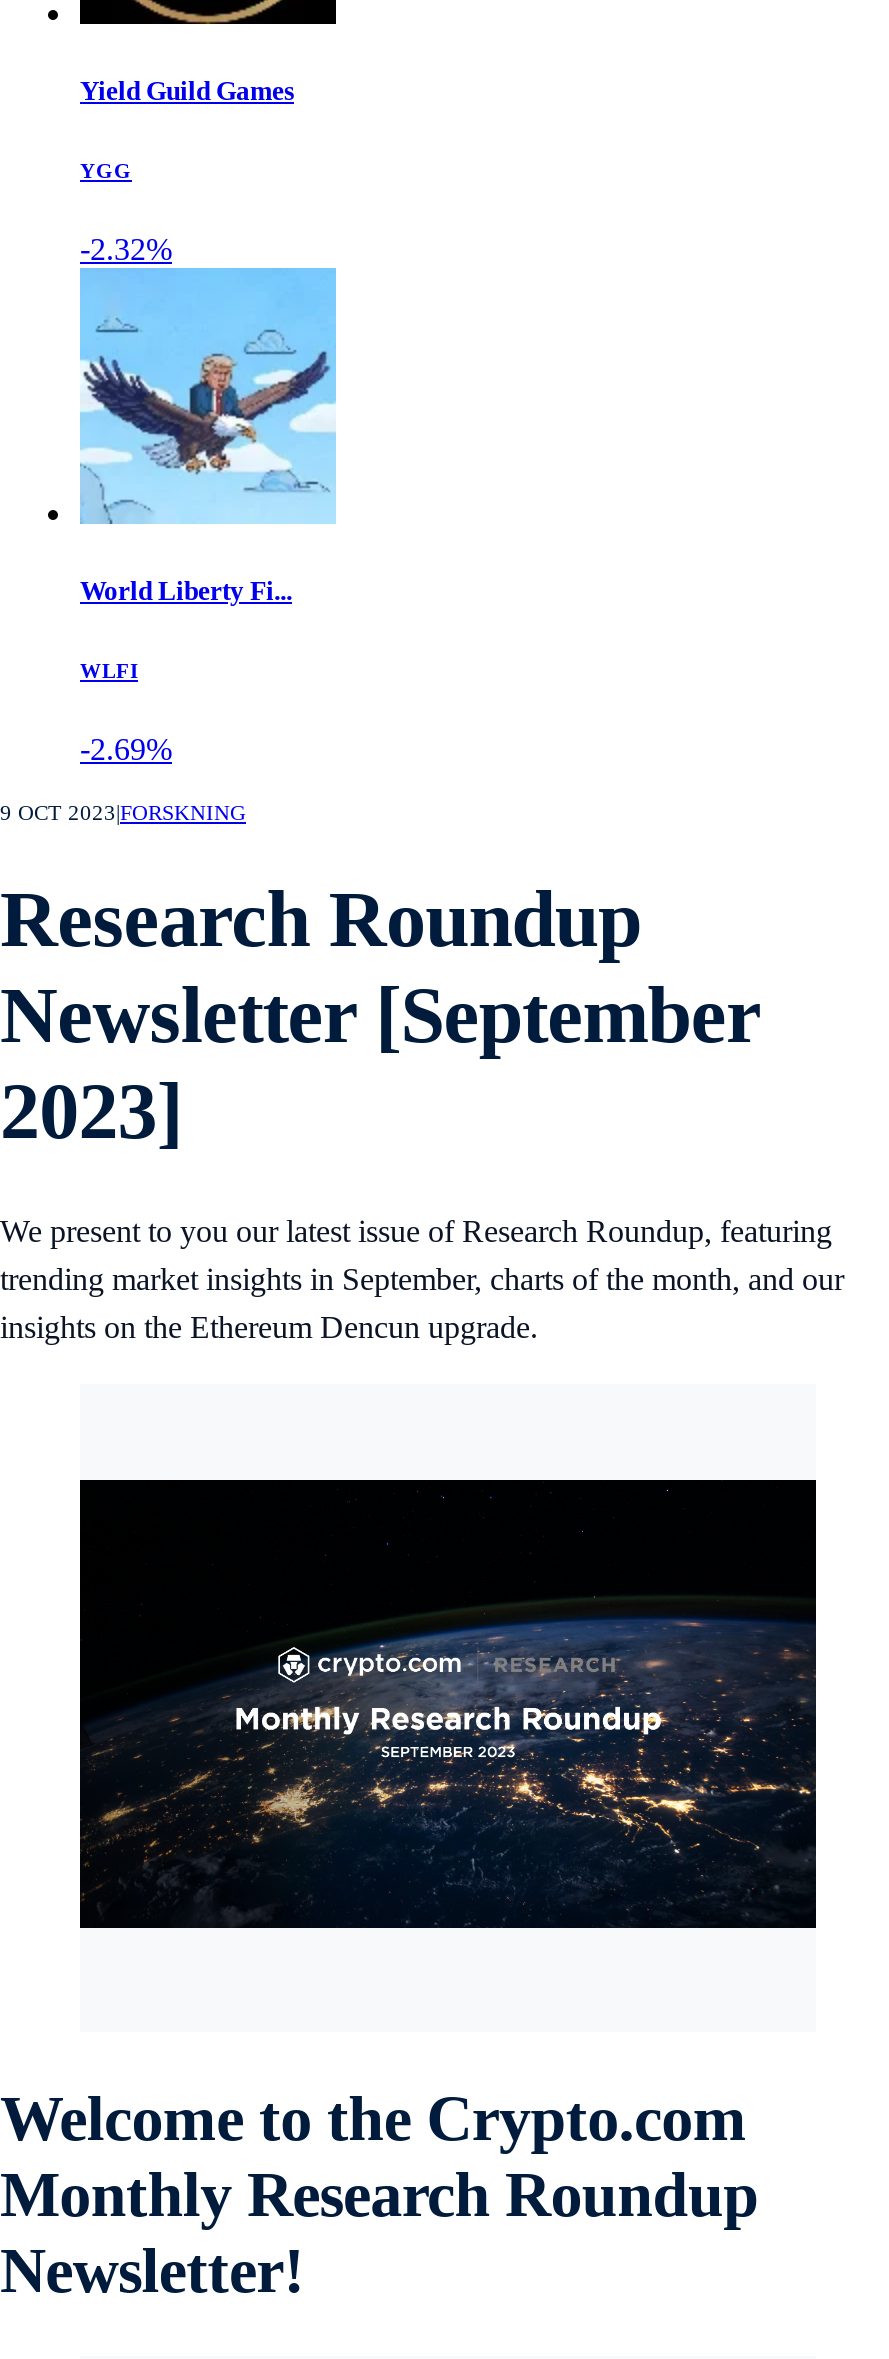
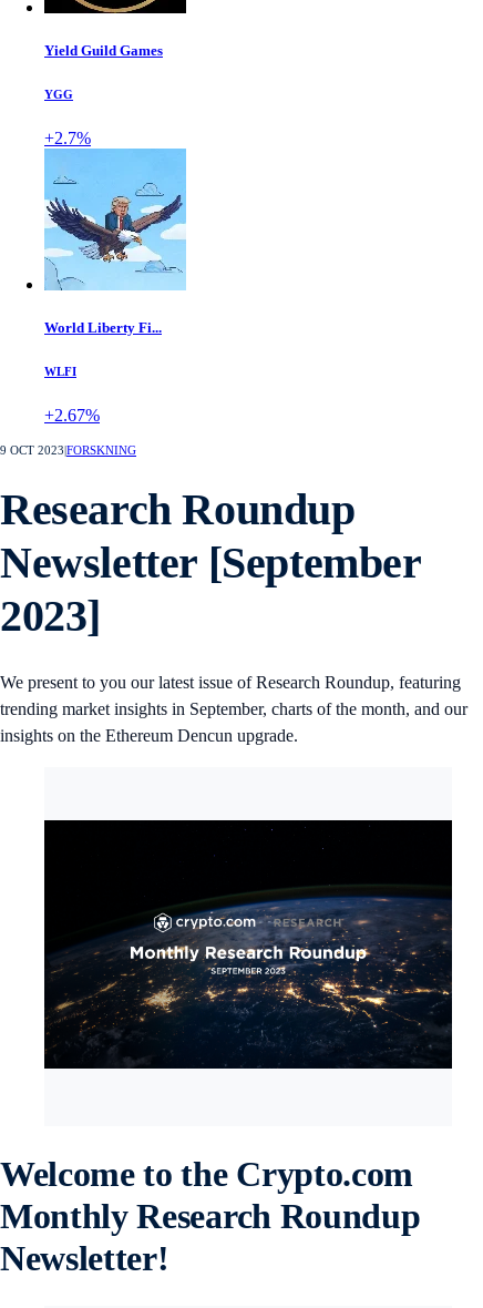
- -2.32%
+ +2.7%

- -2.69%
+ +2.67%
